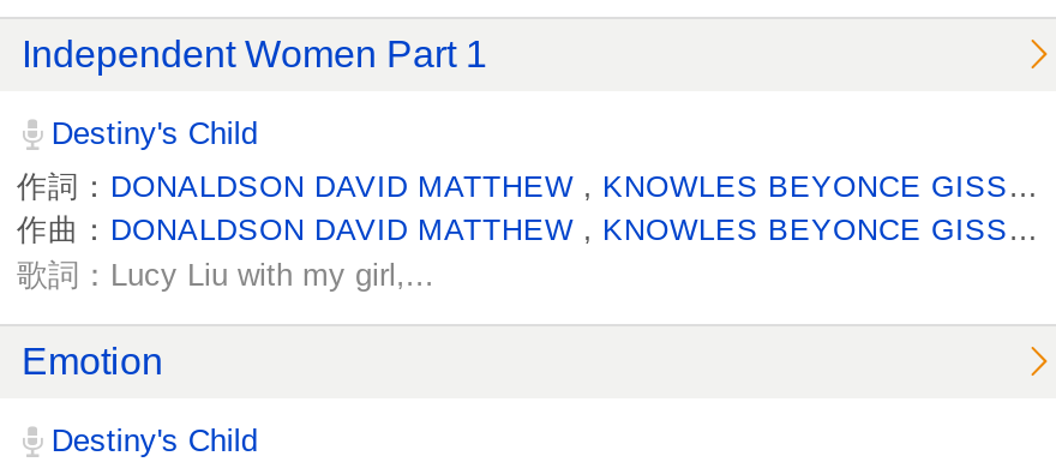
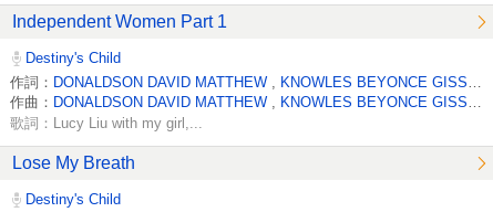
- Emotion
+ Lose My Breath
